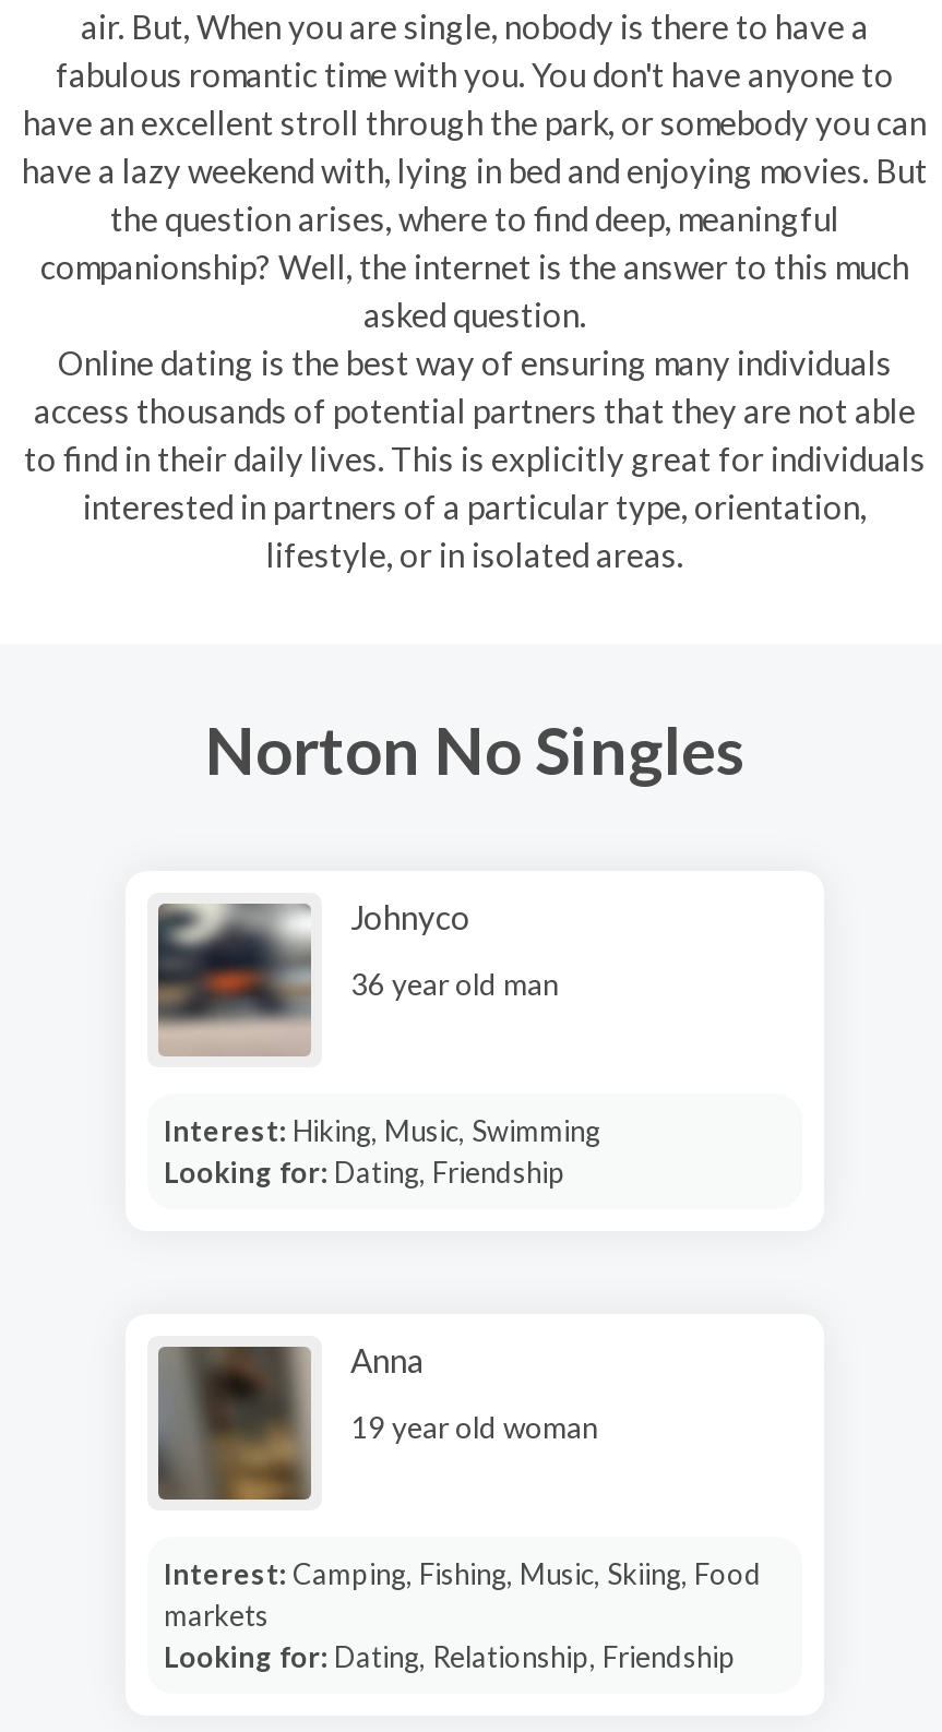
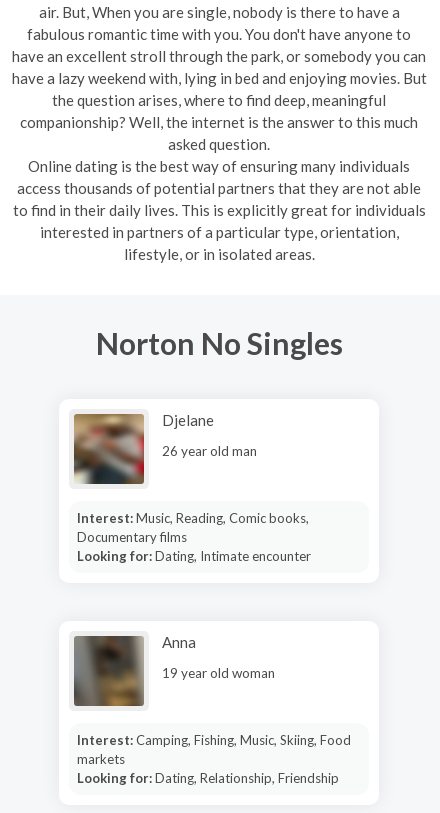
- [image]
- Johnyco
+ [image]
+ Djelane

- 36 year old man
+ 26 year old man

- Interest: Hiking, Music, Swimming
- Looking for: Dating, Friendship
+ Interest: Music, Reading, Comic books,
+ Documentary films
+ Looking for: Dating, Intimate encounter
